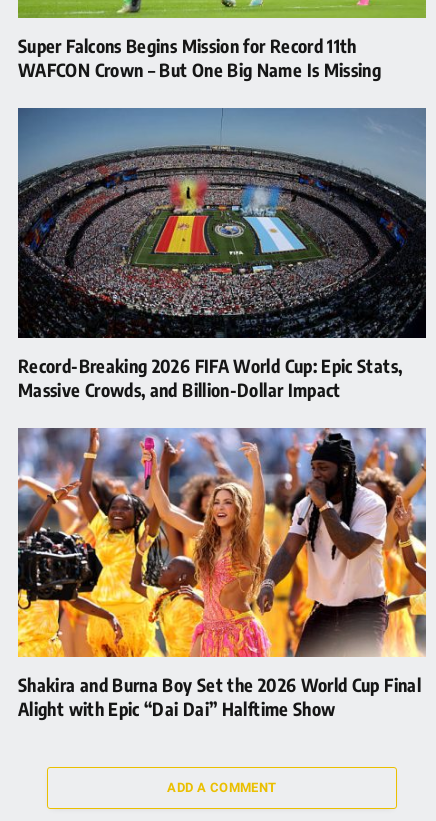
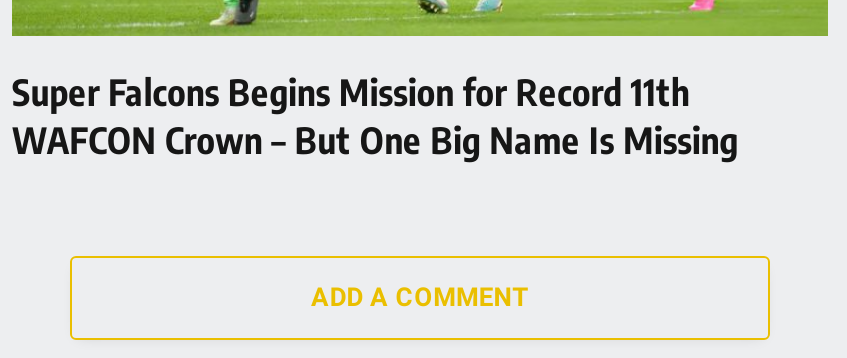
- [image]
- Record-Breaking 2026 FIFA World Cup: Epic Stats,
- Massive Crowds, and Billion-Dollar Impact

- [image]
- Shakira and Burna Boy Set the 2026 World Cup Final
- Alight with Epic “Dai Dai” Halftime Show
